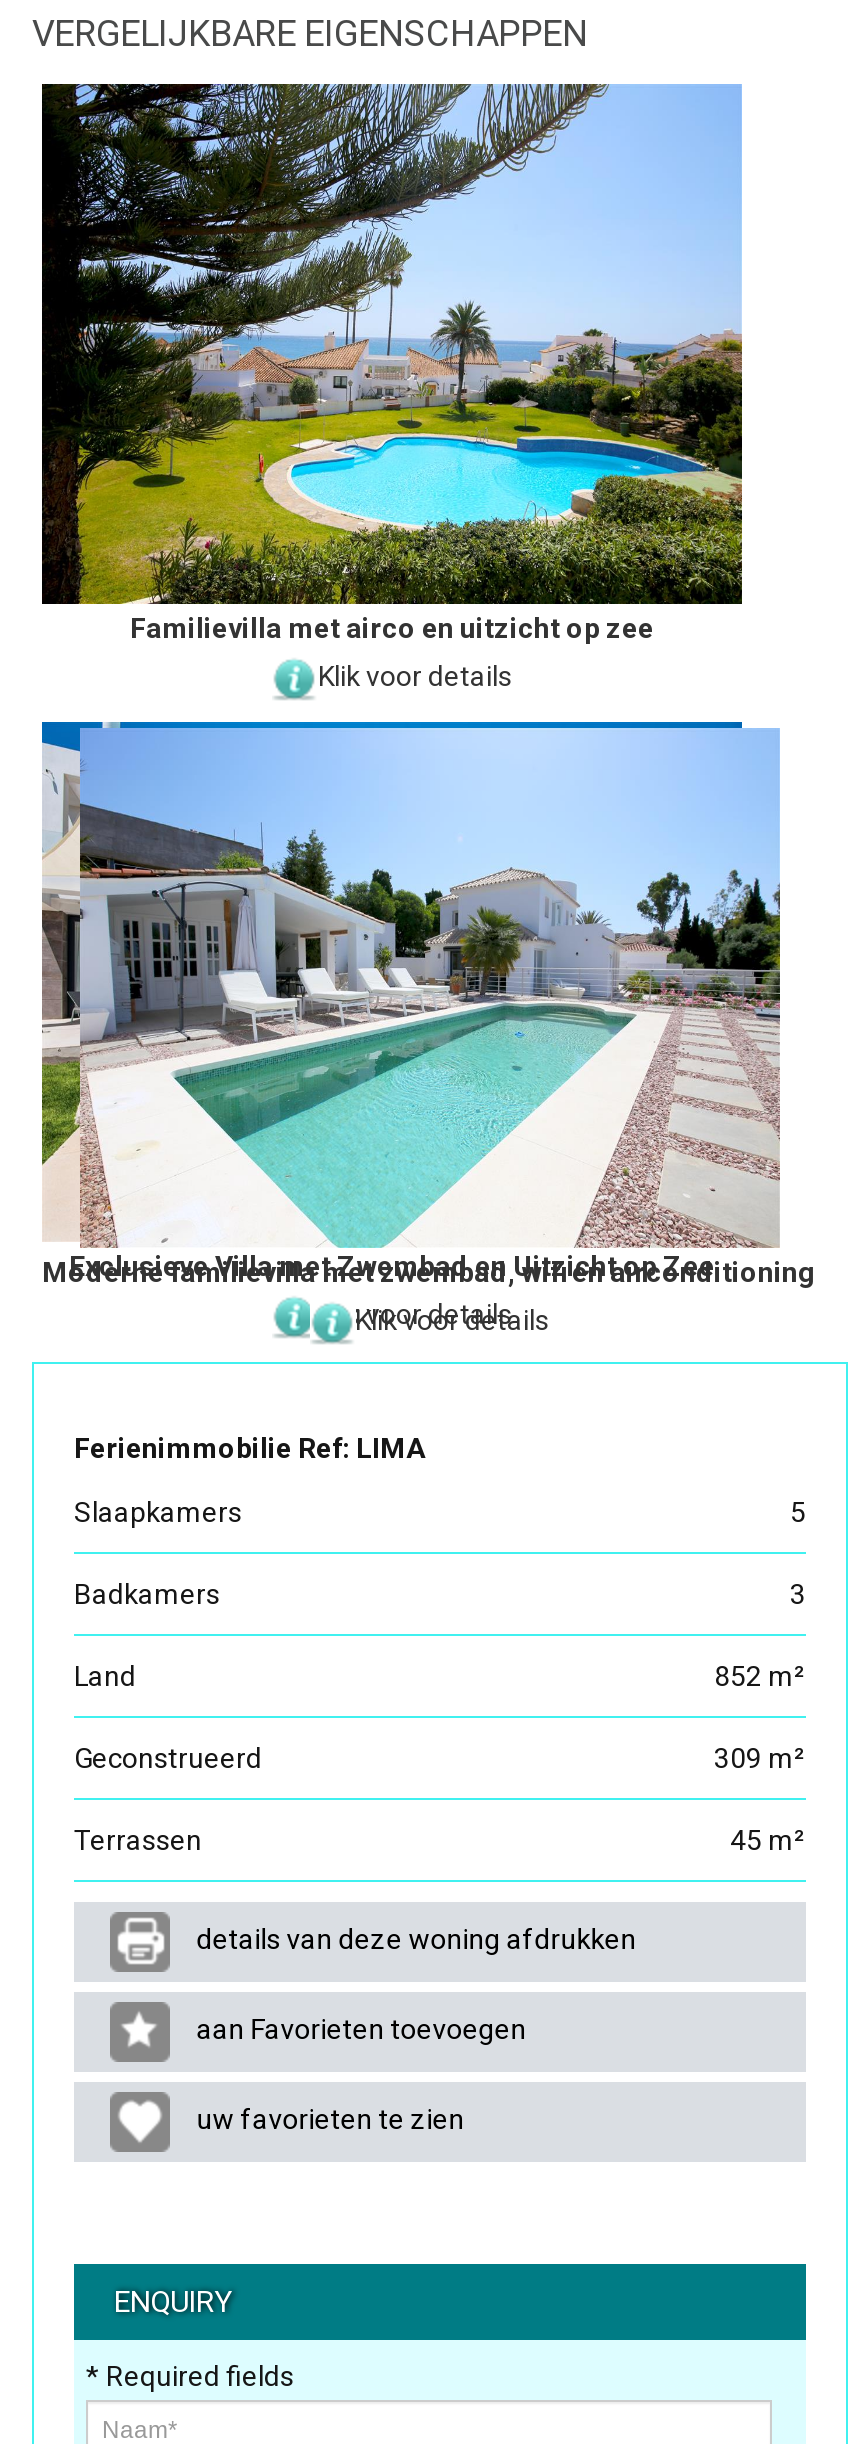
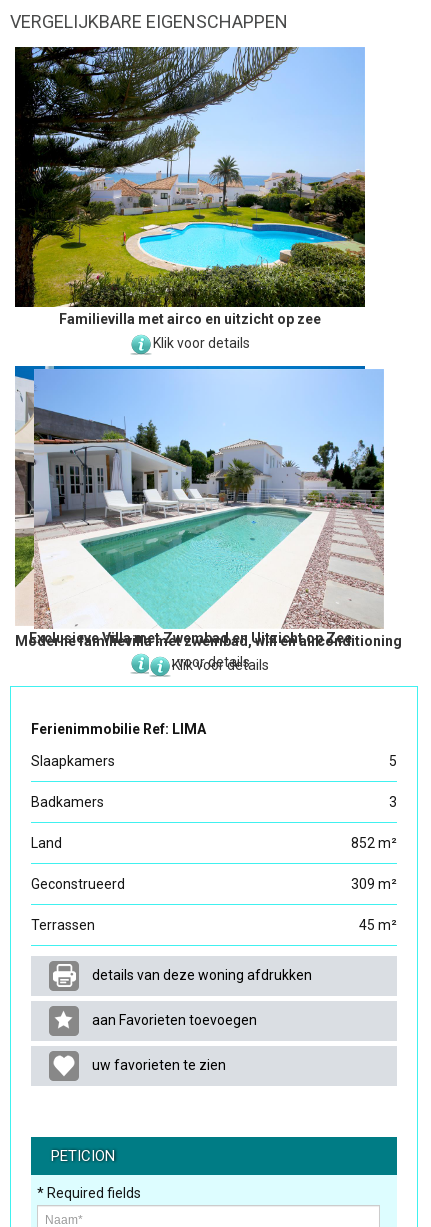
- ENQUIRY
+ PETICION
